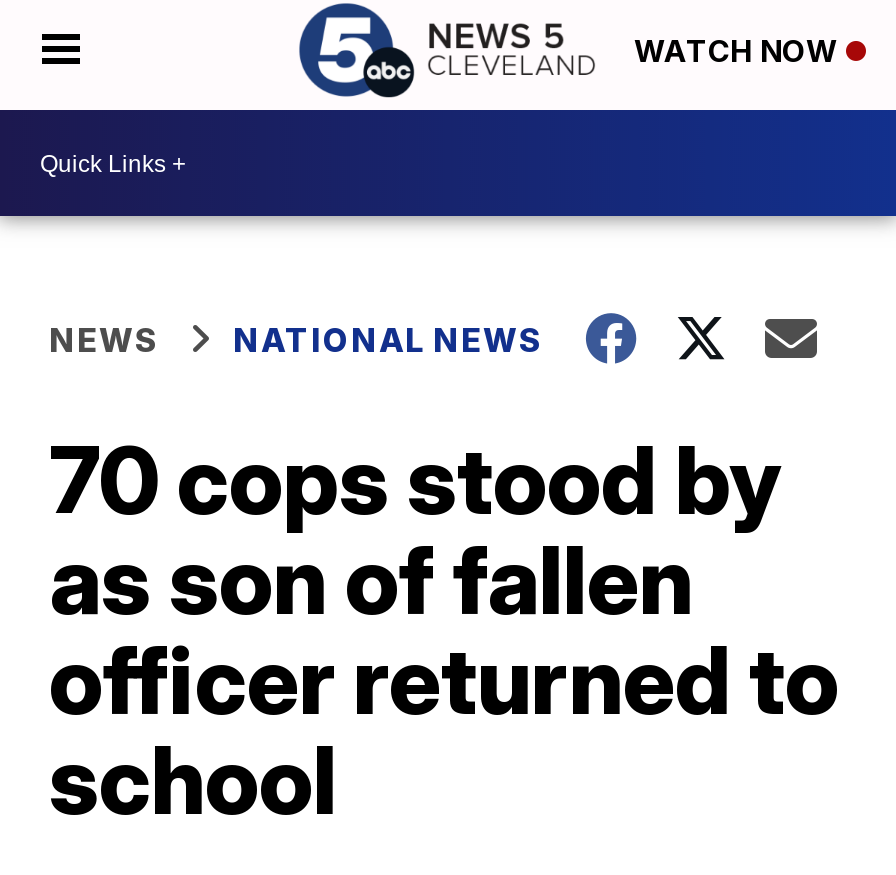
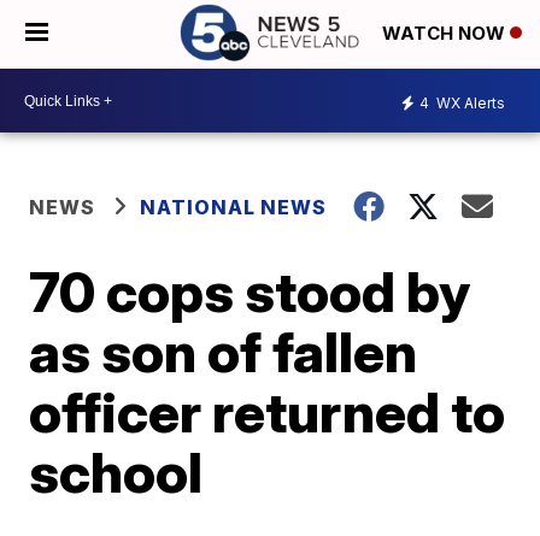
+ 4 WX Alerts
